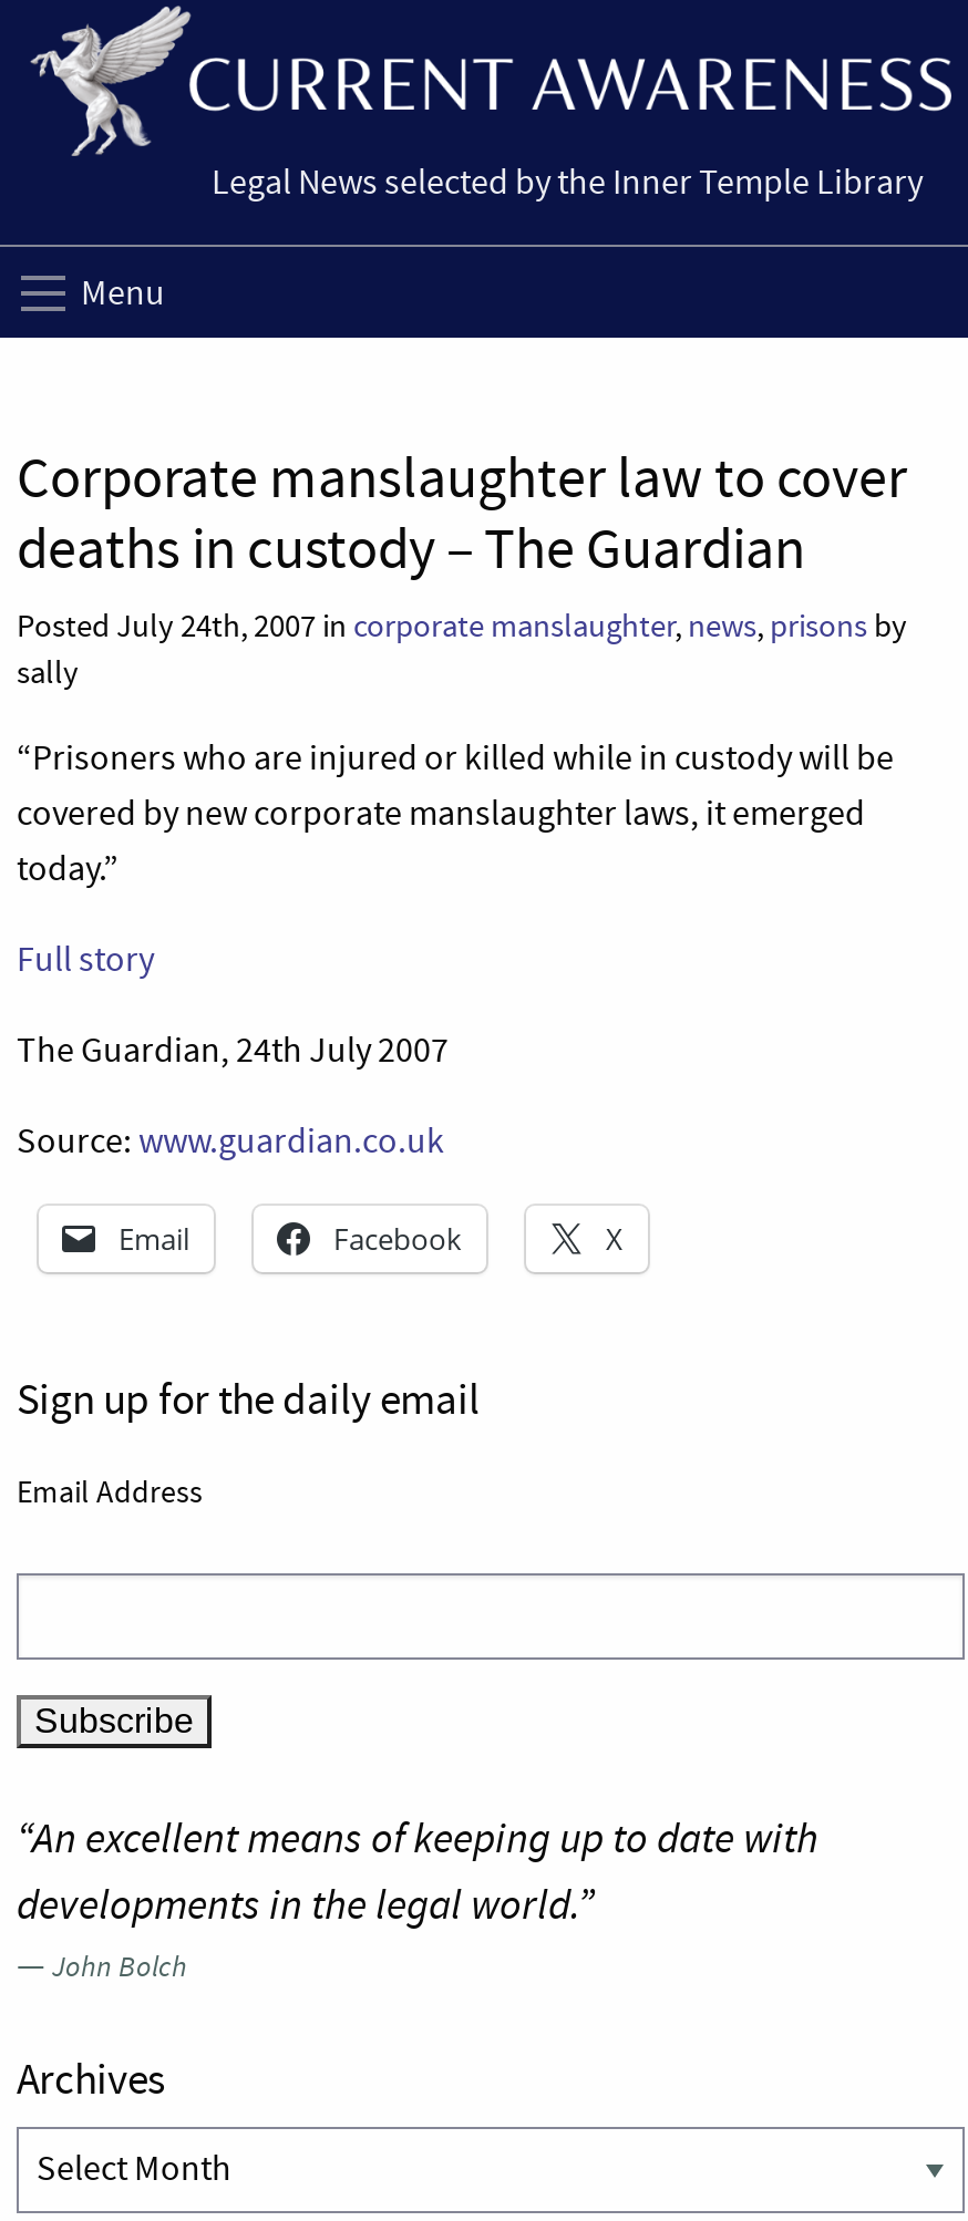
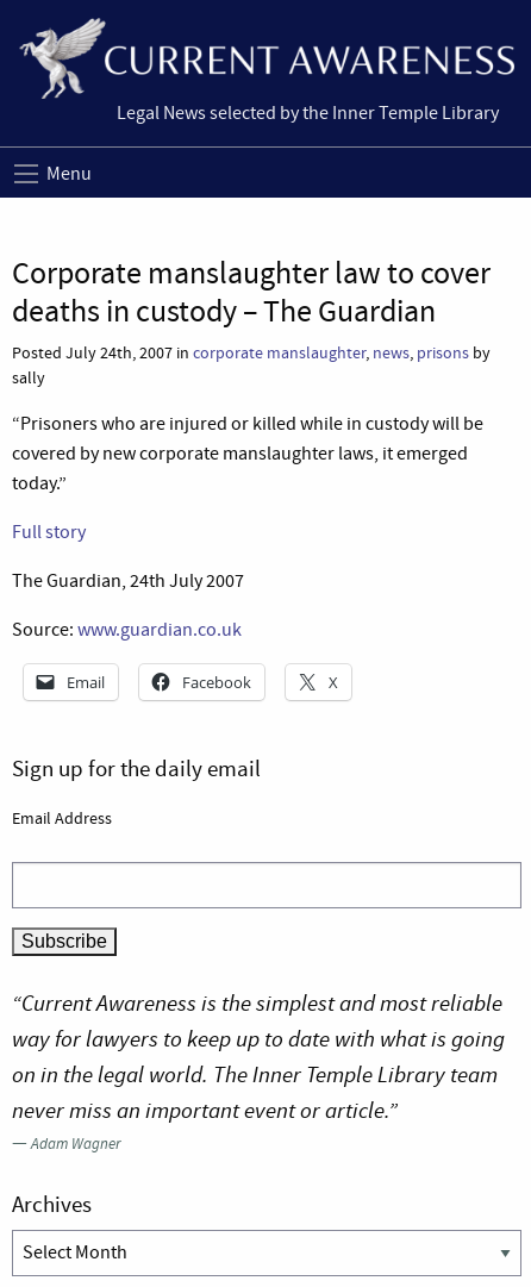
- “An excellent means of keeping up to date with
- developments in the legal world.”
- — John Bolch
+ “Current Awareness is the simplest and most reliable
+ way for lawyers to keep up to date with what is going
+ on in the legal world. The Inner Temple Library team
+ never miss an important event or article.”
+ —Adam Wagner
